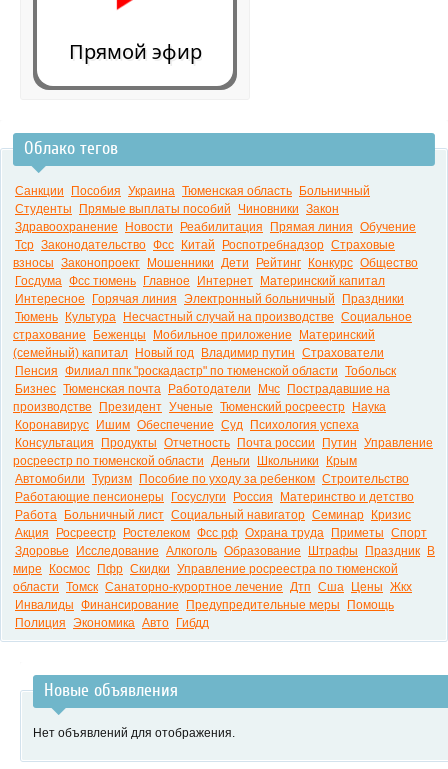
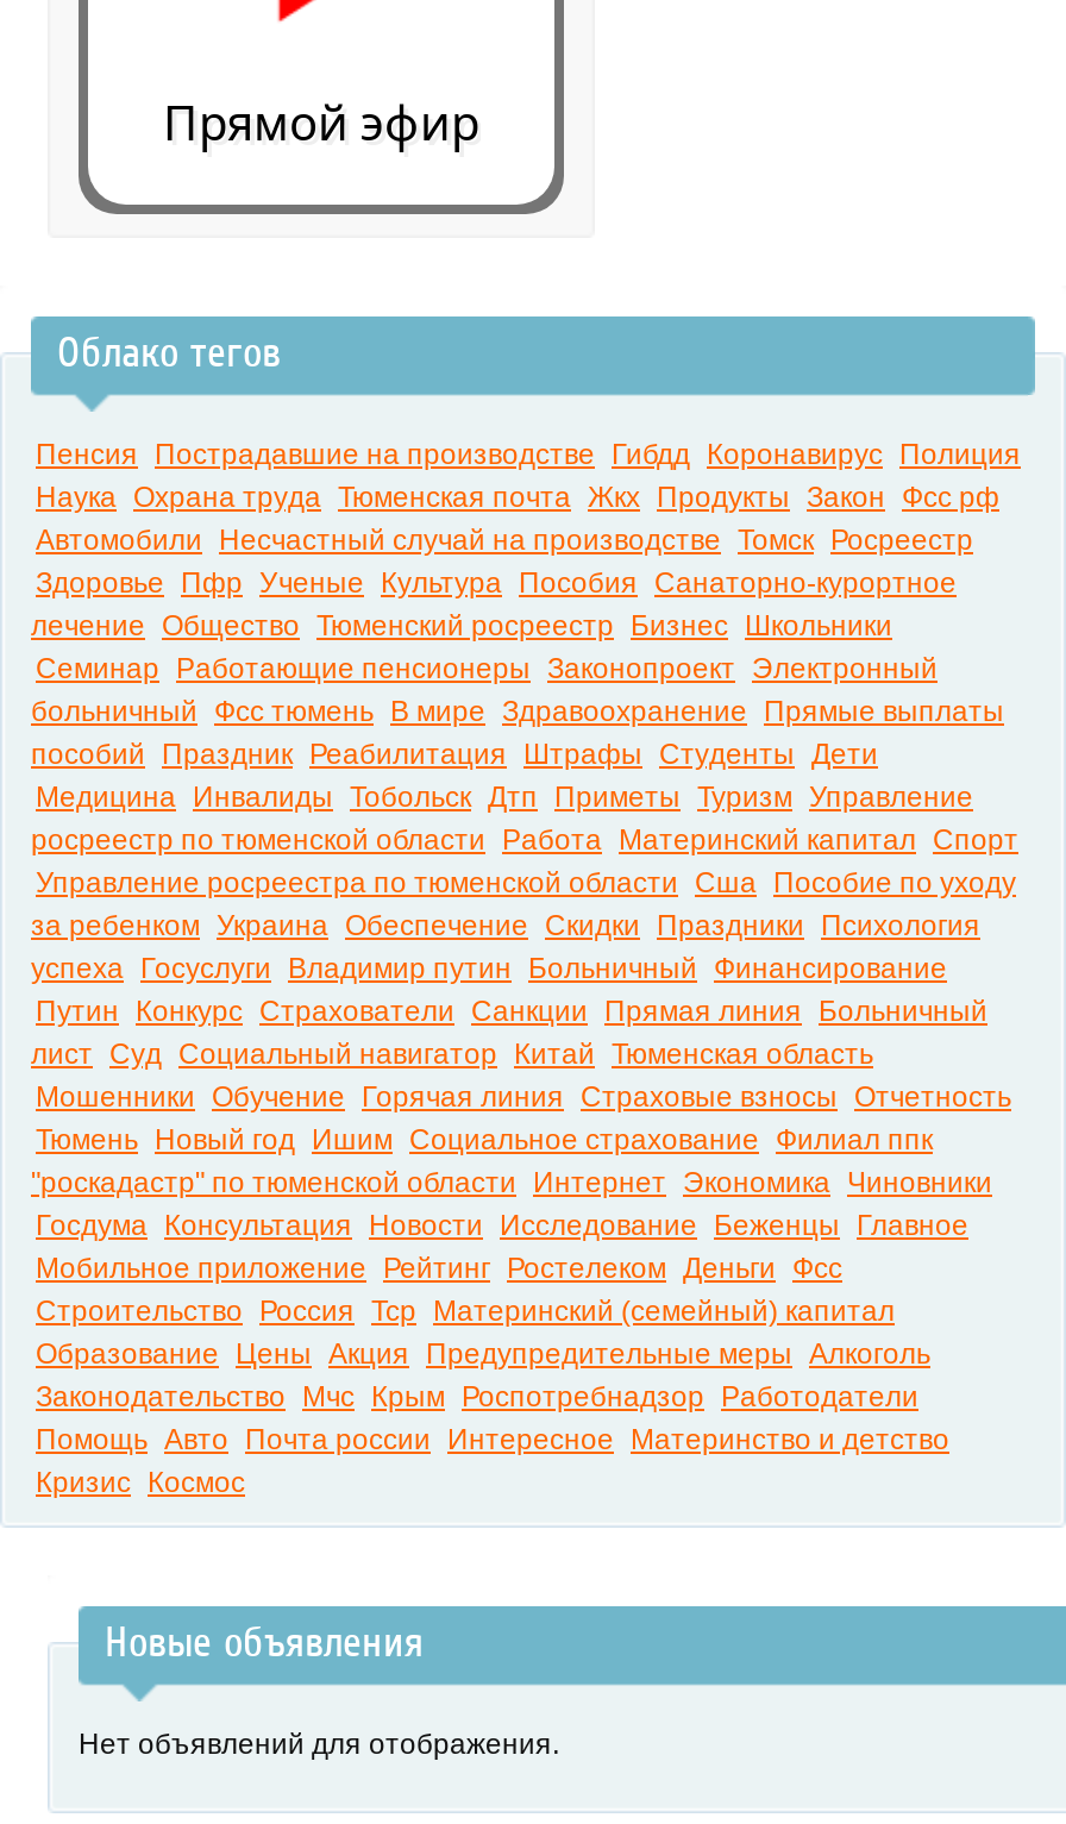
- Санкции Пособия Украина Тюменская область Больничный
- Студенты Прямые выплаты пособий Чиновники Закон
- Здравоохранение Новости Реабилитация Прямая линия Обучение
- Тср Законодательство Фсс Китай Роспотребнадзор Страховые
- взносы Законопроект Мошенники Дети Рейтинг Конкурс Общество
- Госдума Фсс тюмень Главное Интернет Материнский капитал
- Интересное Горячая линия Электронный больничный Праздники
- Тюмень Культура Несчастный случай на производстве Социальное
- страхование Беженцы Мобильное приложение Материнский
- (семейный) капитал Новый год Владимир путин Страхователи
- Пенсия Филиал ппк "роскадастр" по тюменской области Тобольск
- Бизнес Тюменская почта Работодатели Мчс Пострадавшие на
- производстве Президент Ученые Тюменский росреестр Наука
- Коронавирус Ишим Обеспечение Суд Психология успеха
- Консультация Продукты Отчетность Почта россии Путин Управление
- росреестр по тюменской области Деньги Школьники Крым
- Автомобили Туризм Пособие по уходу за ребенком Строительство
- Работающие пенсионеры Госуслуги Россия Материнство и детство
- Работа Больничный лист Социальный навигатор Семинар Кризис
- Акция Росреестр Ростелеком Фсс рф Охрана труда Приметы Спорт
- Здоровье Исследование Алкоголь Образование Штрафы Праздник В
- мире Космос Пфр Скидки Управление росреестра по тюменской
- области Томск Санаторно-курортное лечение Дтп Сша Цены Жкх
- Инвалиды Финансирование Предупредительные меры Помощь
- Полиция Экономика Авто Гибдд
+ Пенсия Пострадавшие на производстве Гибдд Коронавирус Полиция
+ Наука Охрана труда Тюменская почта Жкх Продукты Закон Фсс рф
+ Автомобили Несчастный случай на производстве Томск Росреестр
+ Здоровье Пфр Ученые Культура Пособия Санаторно-курортное
+ лечение Общество Тюменский росреестр Бизнес Школьники
+ Семинар Работающие пенсионеры Законопроект Электронный
+ больничный Фсс тюмень В мире Здравоохранение Прямые выплаты
+ пособий Праздник Реабилитация Штрафы Студенты Дети
+ Медицина Инвалиды Тобольск Дтп Приметы Туризм Управление
+ росреестр по тюменской области Работа Материнский капитал Спорт
+ Управление росреестра по тюменской области Сша Пособие по уходу
+ за ребенком Украина Обеспечение Скидки Праздники Психология
+ успеха Госуслуги Владимир путин Больничный Финансирование
+ Путин Конкурс Страхователи Санкции Прямая линия Больничный
+ лист Суд Социальный навигатор Китай Тюменская область
+ Мошенники Обучение Горячая линия Страховые взносы Отчетность
+ Тюмень Новый год Ишим Социальное страхование Филиал ппк
+ "роскадастр" по тюменской области Интернет Экономика Чиновники
+ Госдума Консультация Новости Исследование Беженцы Главное
+ Мобильное приложение Рейтинг Ростелеком Деньги Фсс
+ Строительство Россия Тср Материнский (семейный) капитал
+ Образование Цены Акция Предупредительные меры Алкоголь
+ Законодательство Мчс Крым Роспотребнадзор Работодатели
+ Помощь Авто Почта россии Интересное Материнство и детство
+ Кризис Космос
